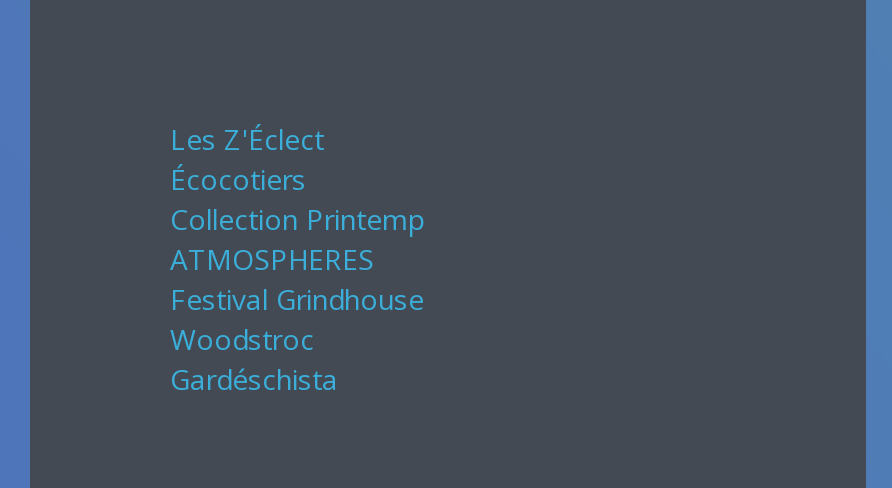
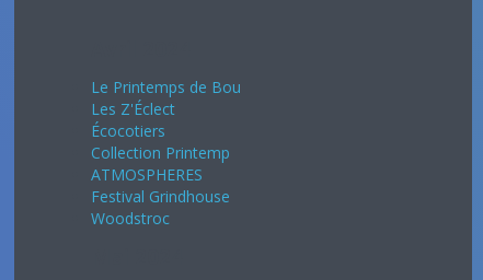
+ Le Printemps de Bou

moved down: Les Z'Éclect | Écocotiers | Collection Printemp | ATMOSPHERES | Festival Grindhouse | Woodstroc

- Gardéschista
